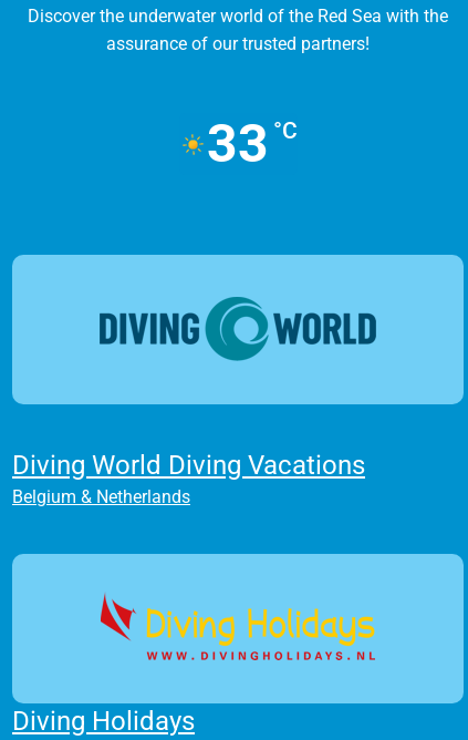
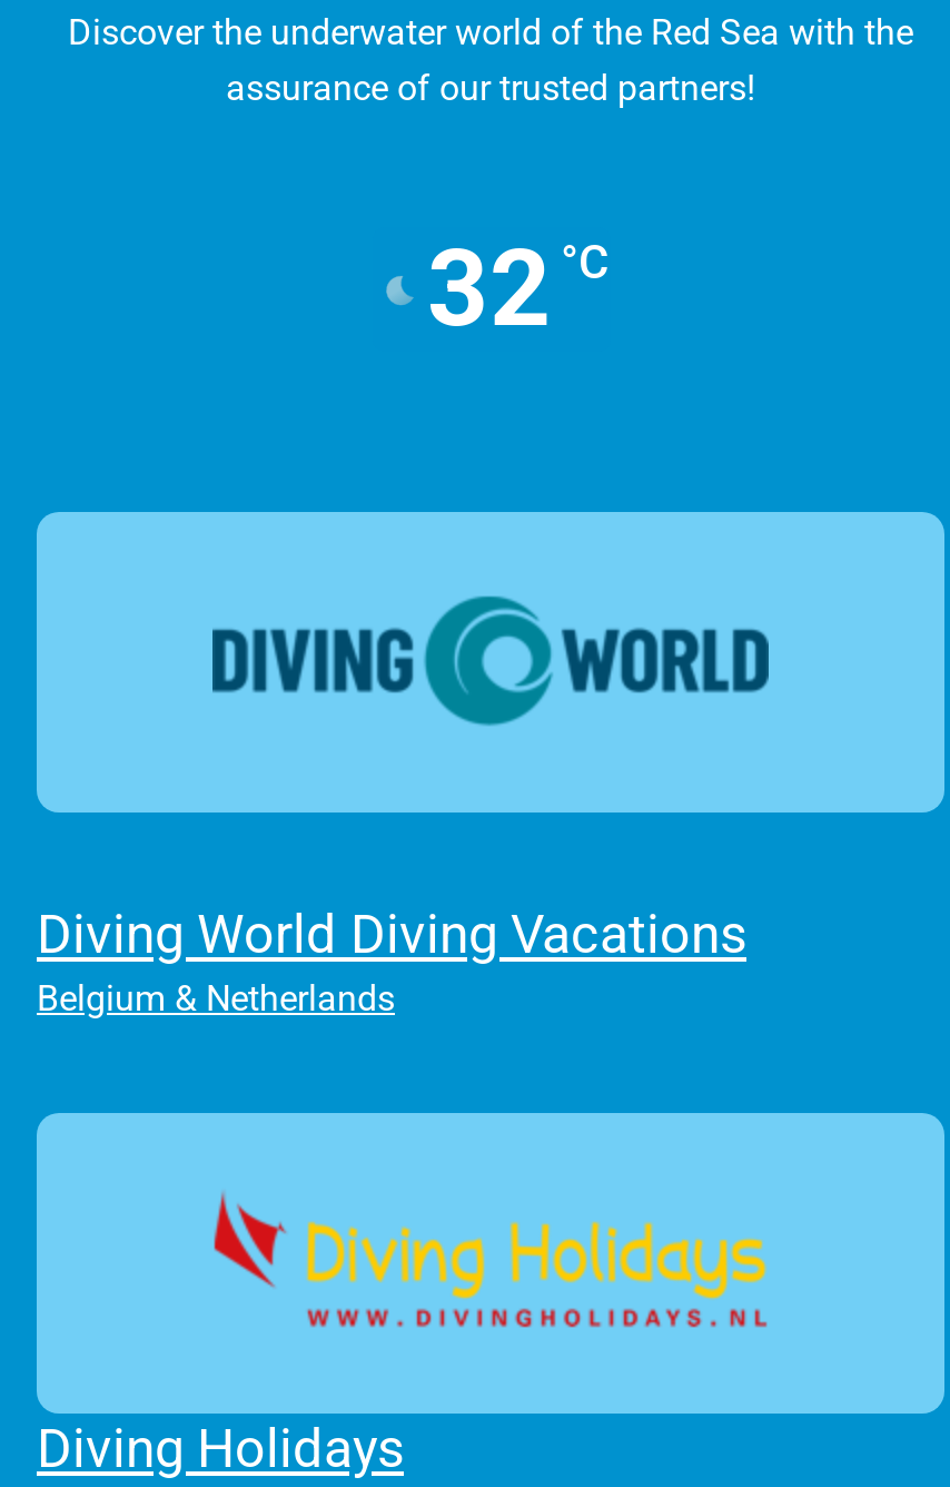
- 33 °C
+ 32 °C
